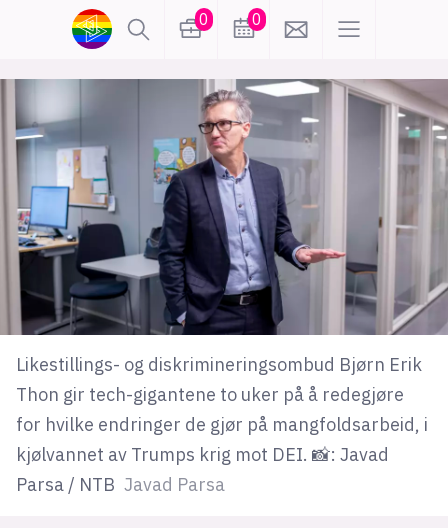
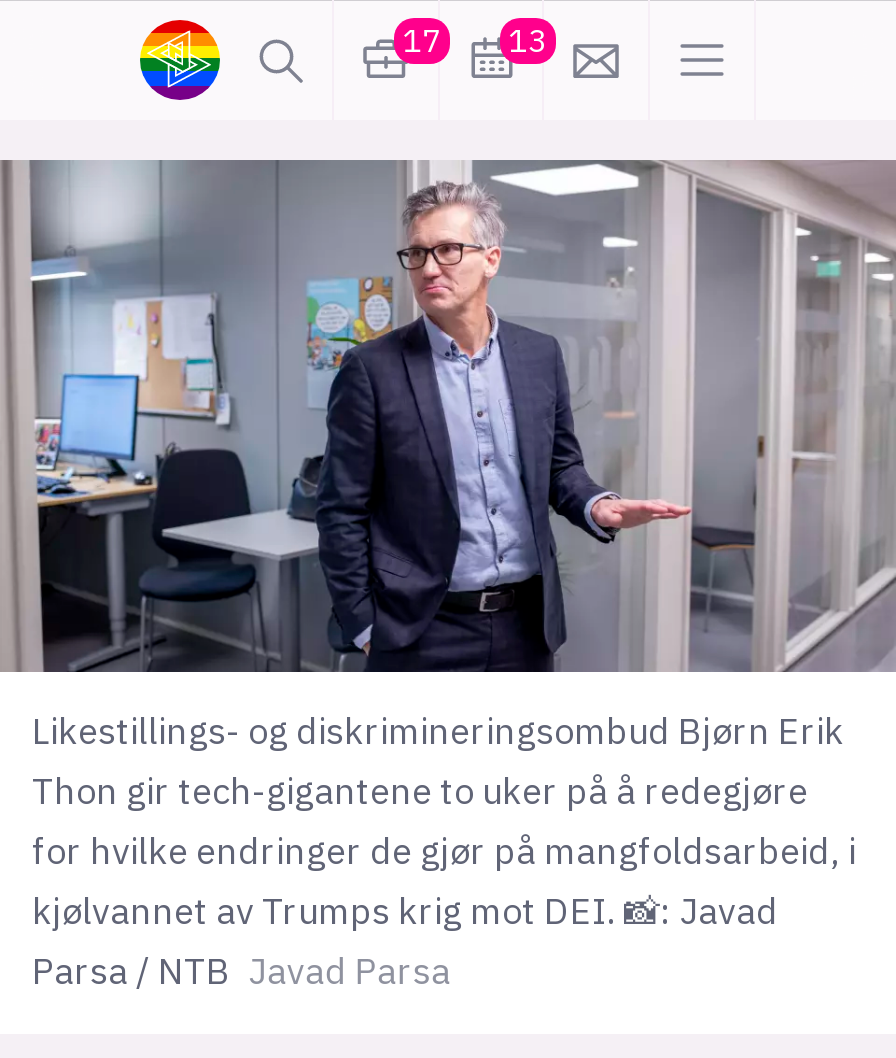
- 0
+ 17

- 0
+ 13
